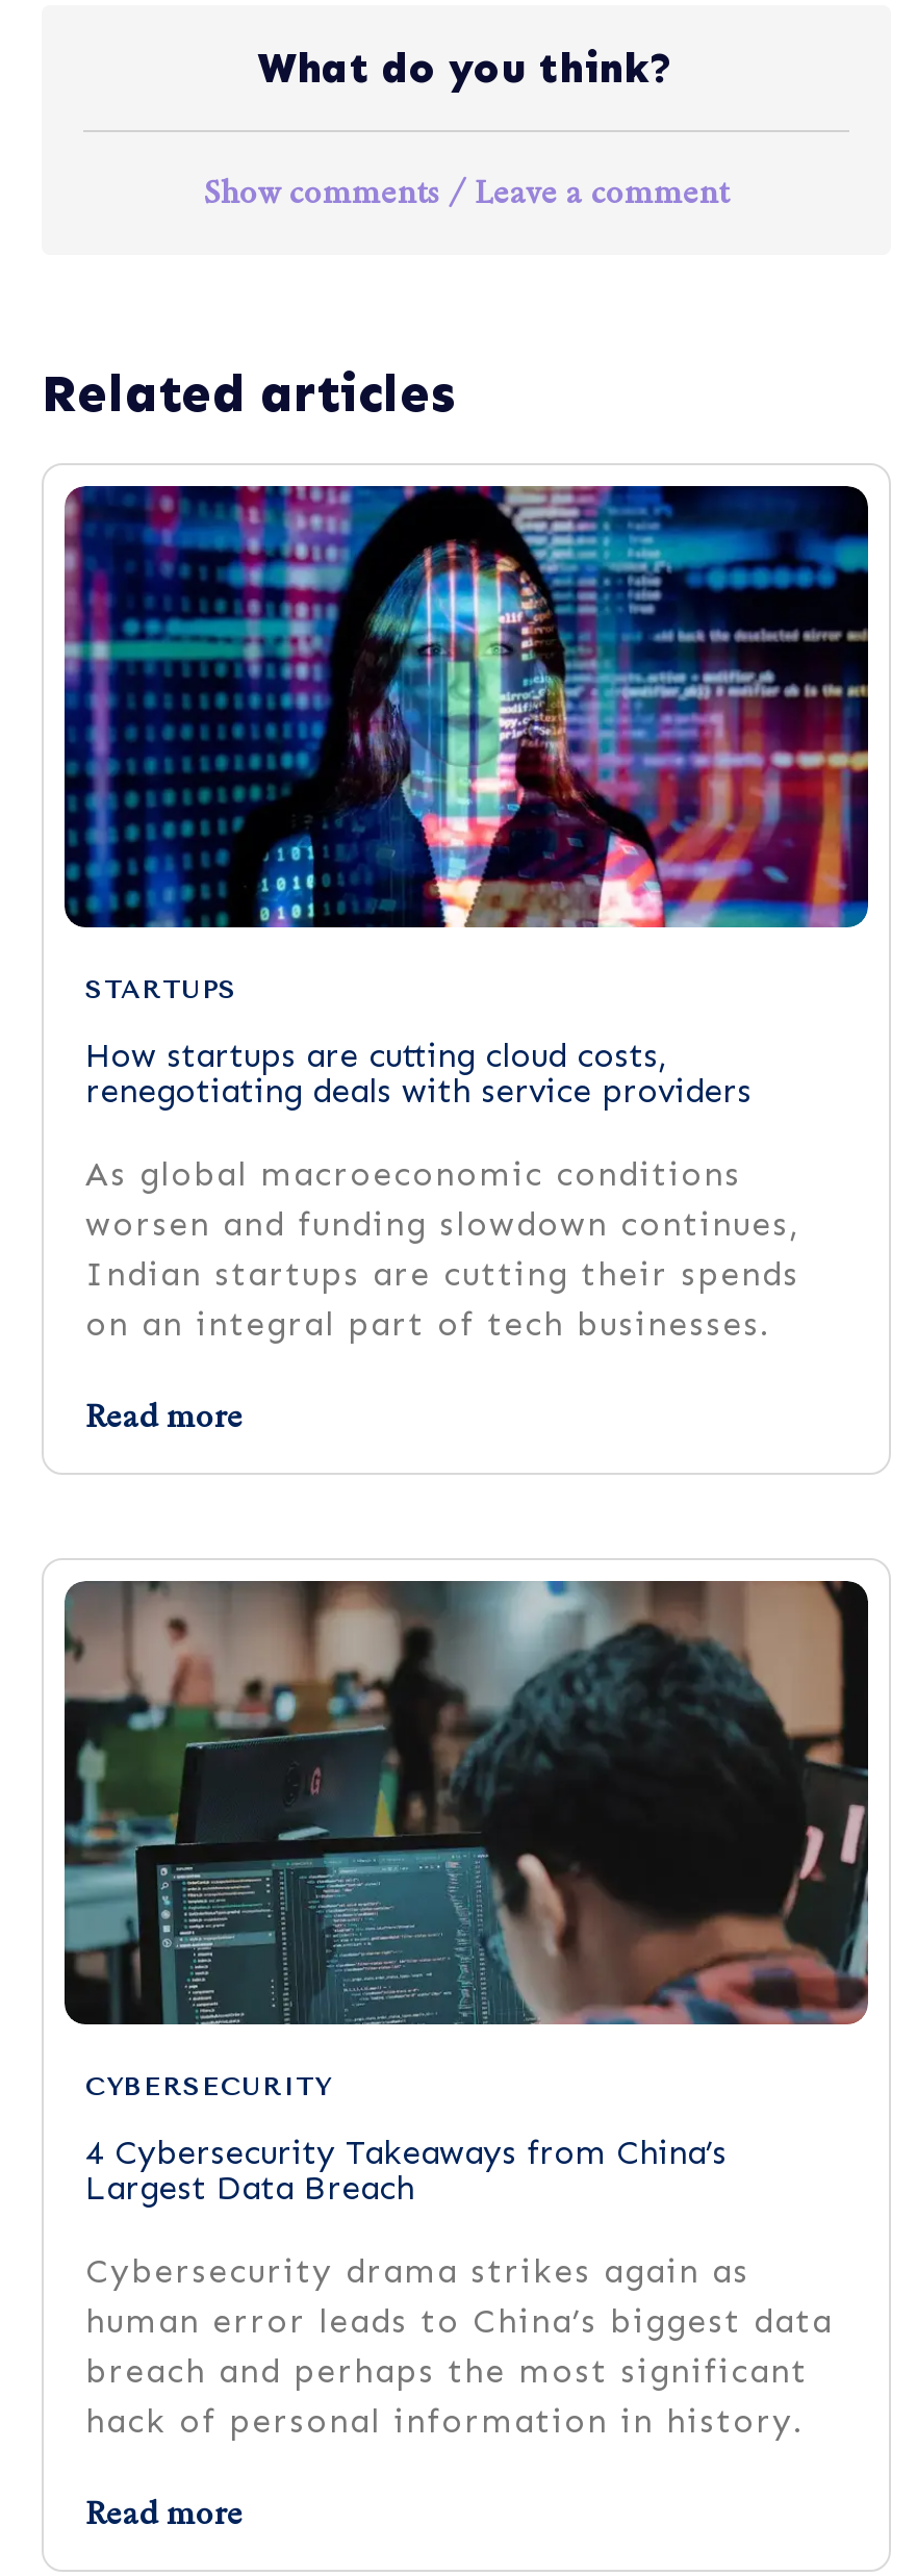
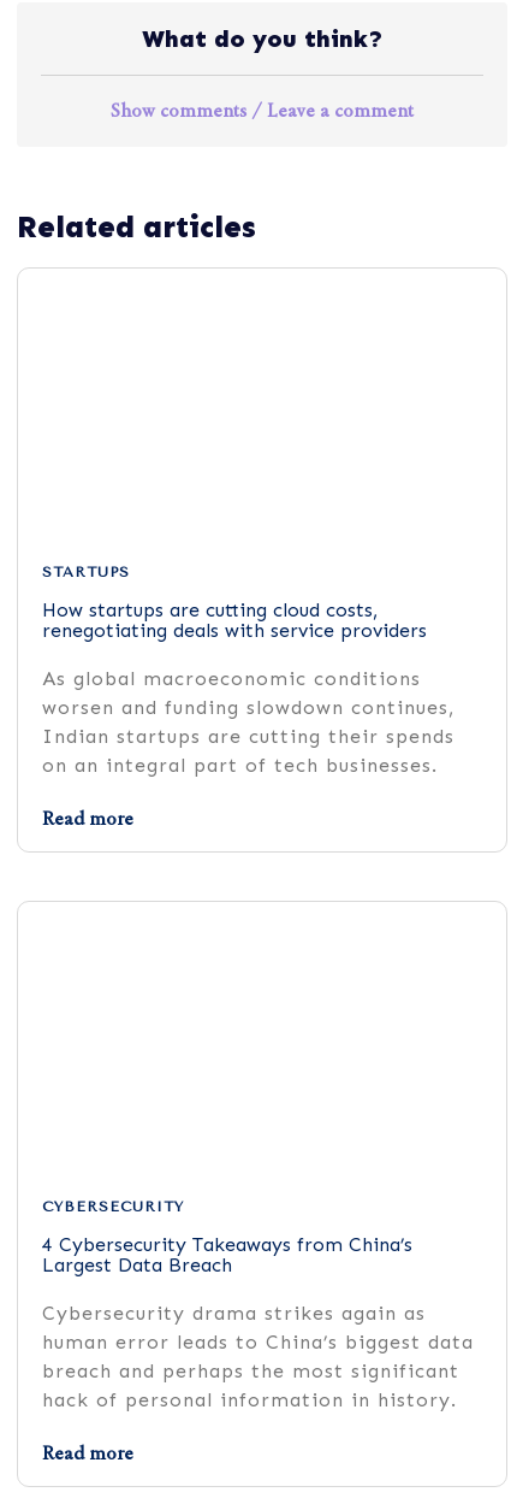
- [image]

- [image]
